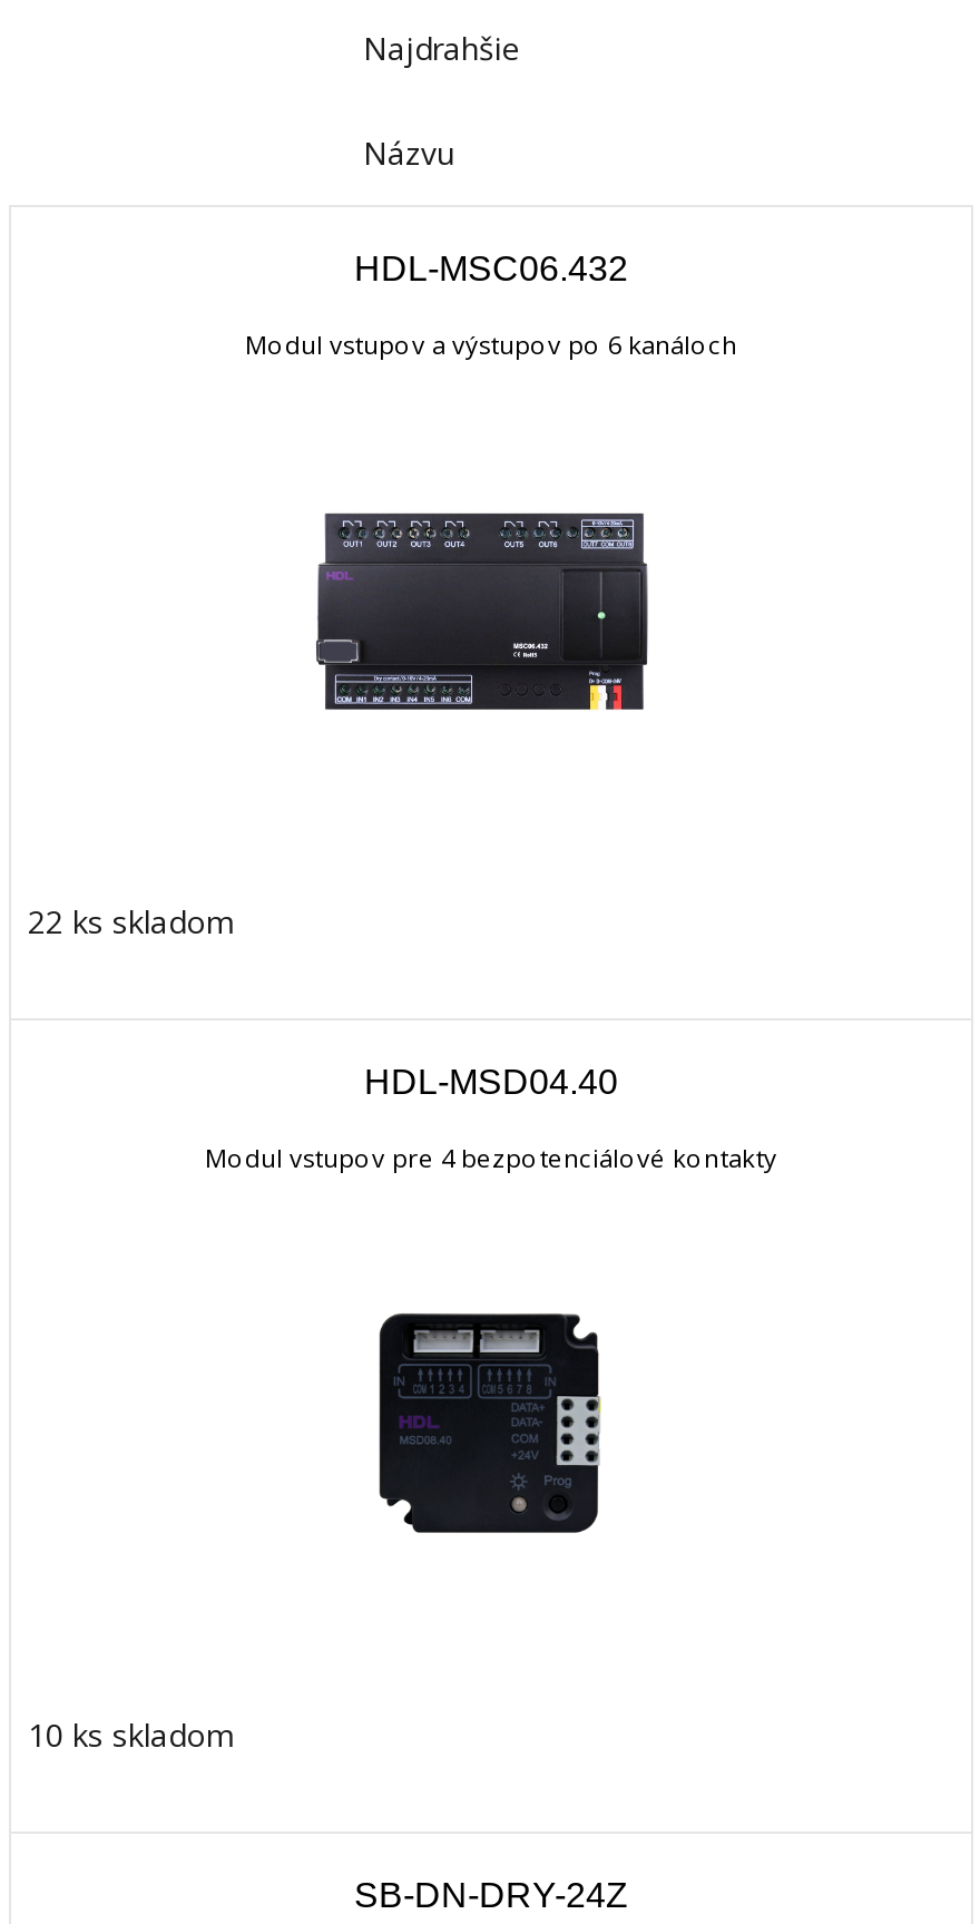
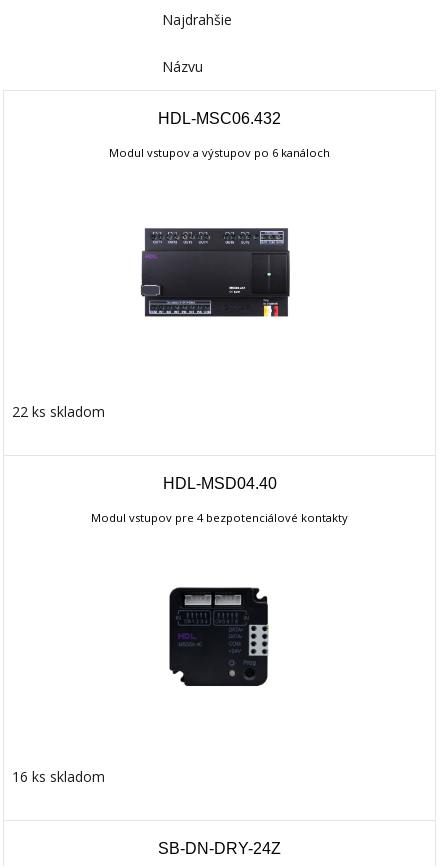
- 10 ks skladom
+ 16 ks skladom
